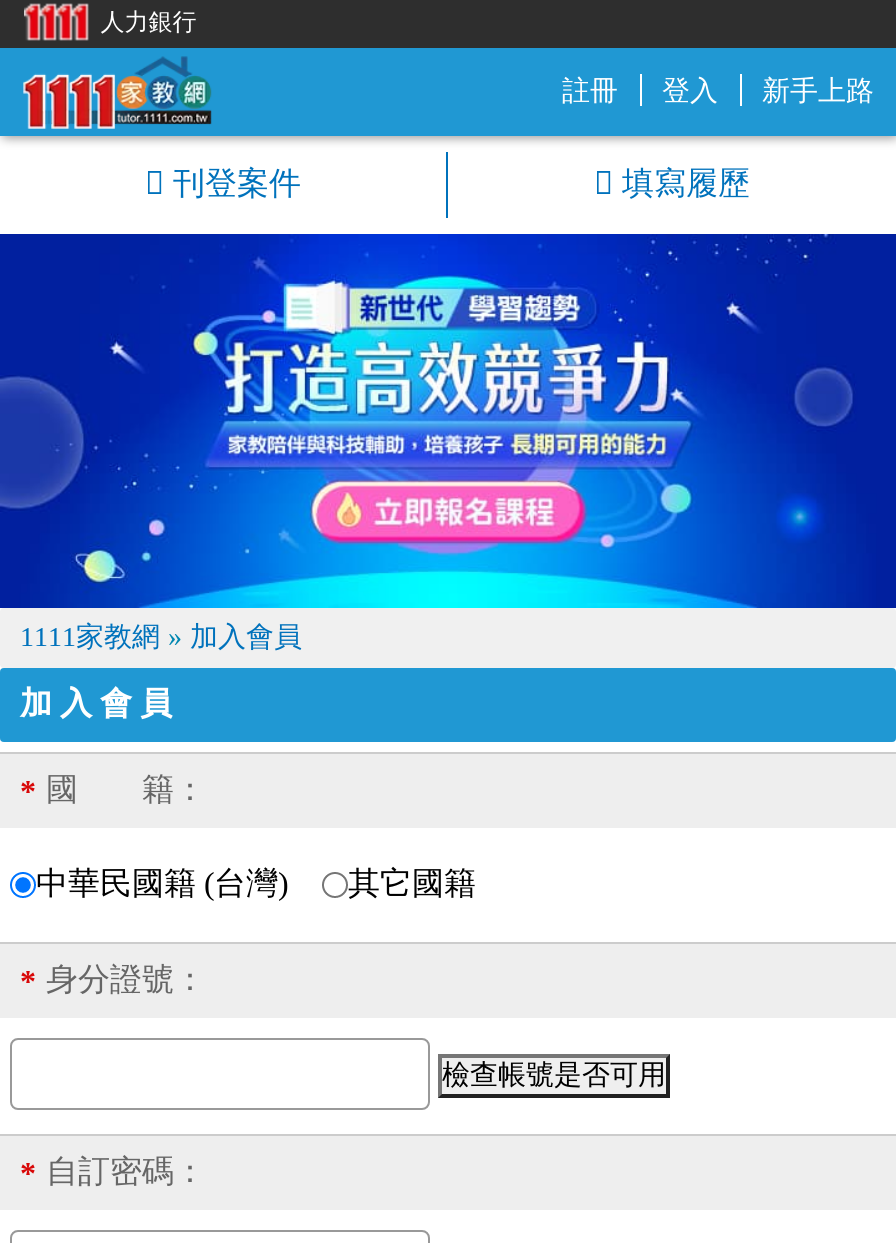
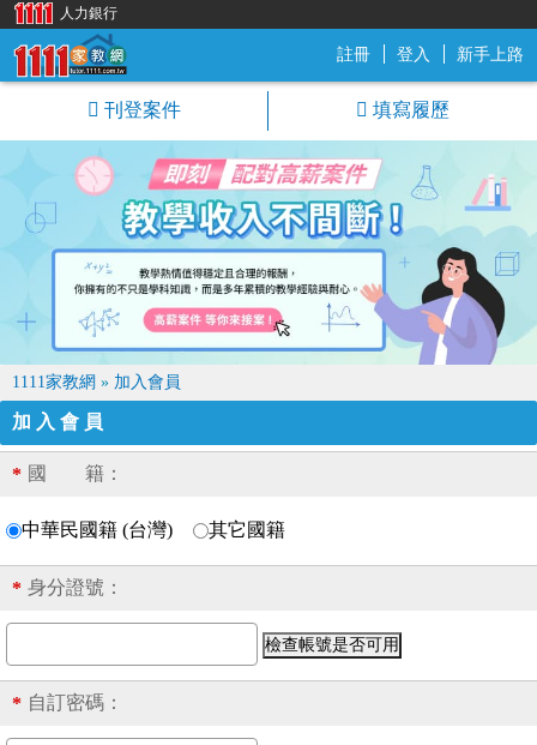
- [image]
+ [image]
